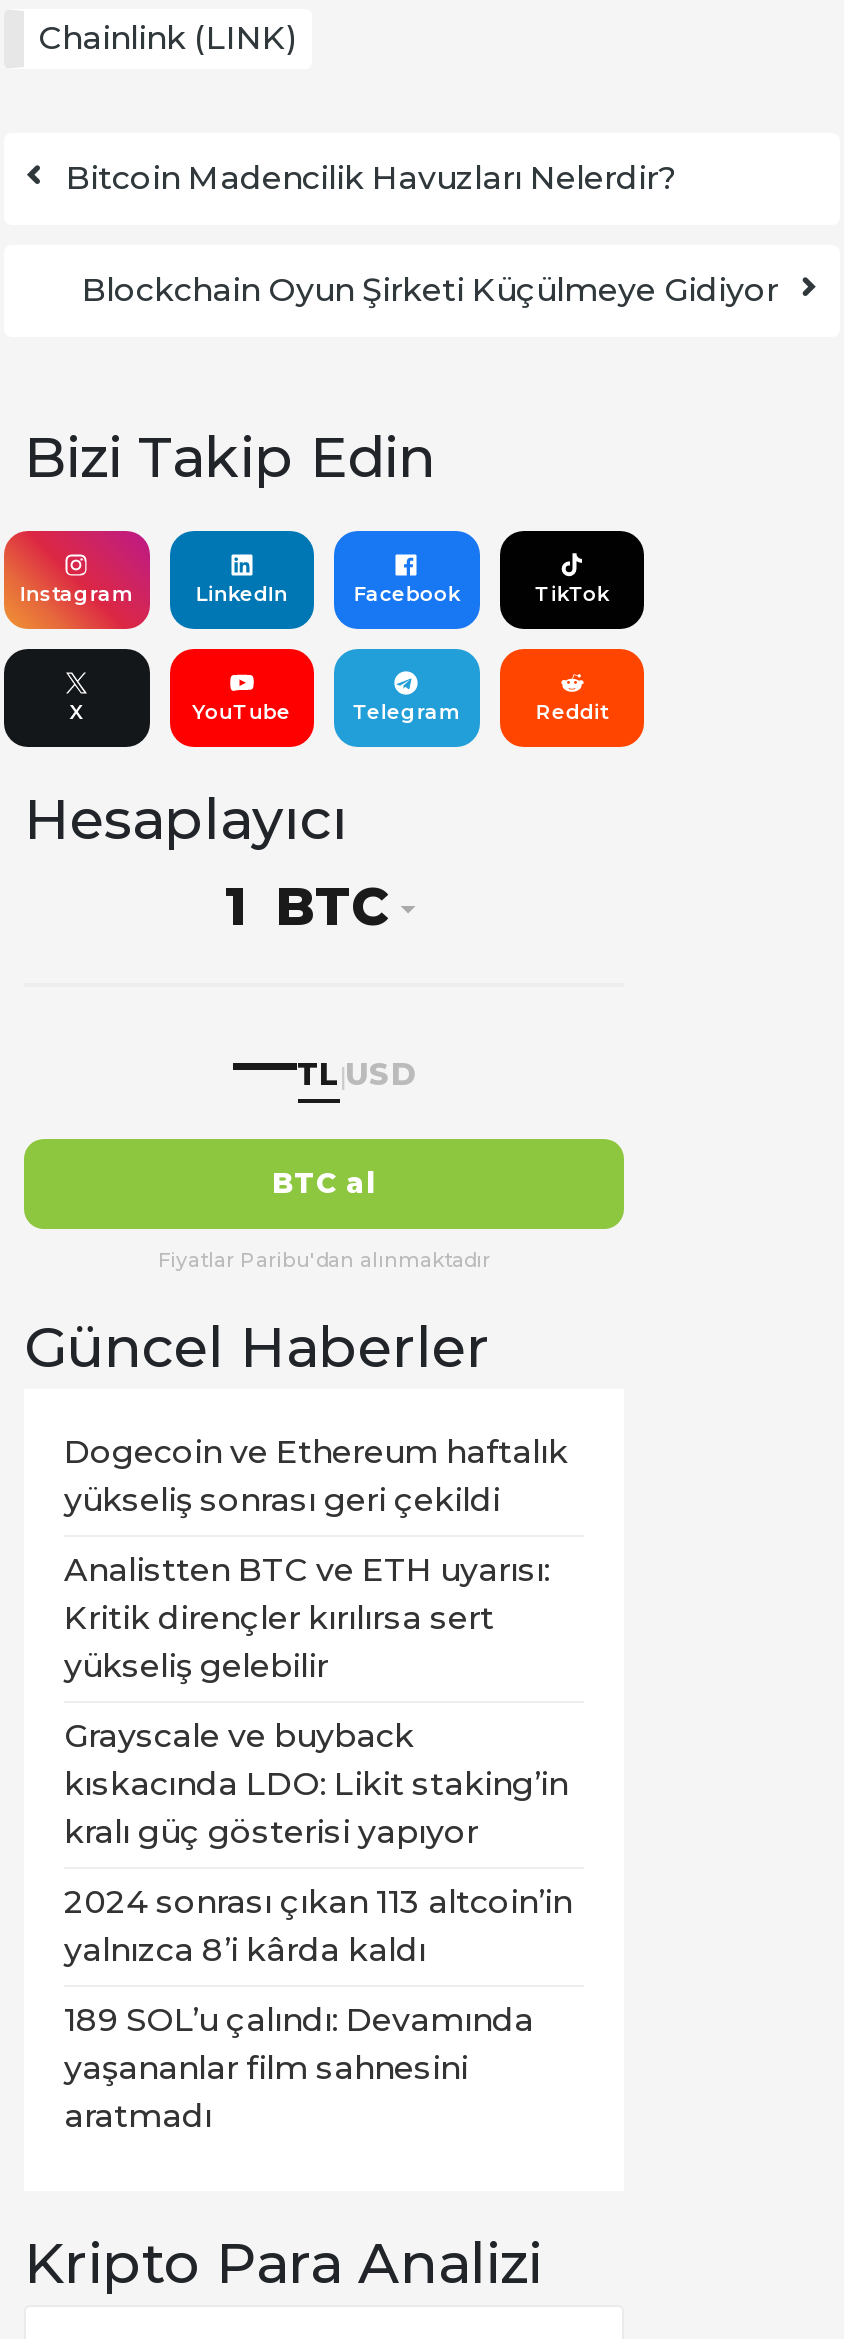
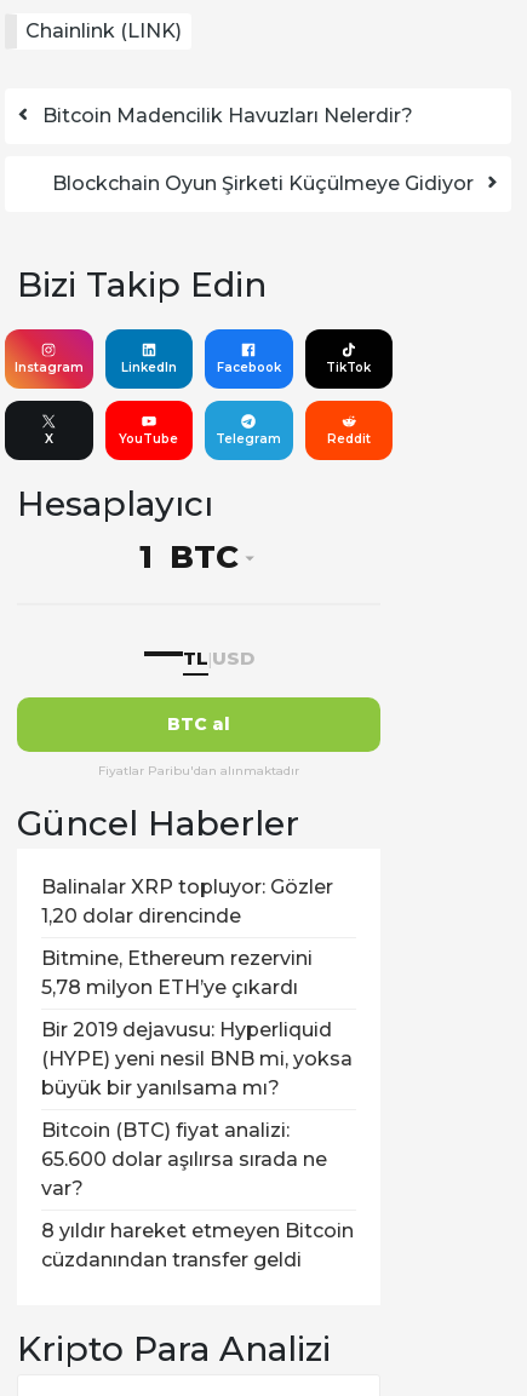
- Dogecoin ve Ethereum haftalık
- yükseliş sonrası geri çekildi
+ Balinalar XRP topluyor: Gözler
+ 1,20 dolar direncinde

- Analistten BTC ve ETH uyarısı:
- Kritik dirençler kırılırsa sert
- yükseliş gelebilir
+ Bitmine, Ethereum rezervini
+ 5,78 milyon ETH’ye çıkardı

- Grayscale ve buyback
- kıskacında LDO: Likit staking’in
- kralı güç gösterisi yapıyor
+ Bir 2019 dejavusu: Hyperliquid
+ (HYPE) yeni nesil BNB mi, yoksa
+ büyük bir yanılsama mı?

- 2024 sonrası çıkan 113 altcoin’in
- yalnızca 8’i kârda kaldı
+ Bitcoin (BTC) fiyat analizi:
+ 65.600 dolar aşılırsa sırada ne
+ var?

- 189 SOL’u çalındı: Devamında
- yaşananlar film sahnesini
- aratmadı
+ 8 yıldır hareket etmeyen Bitcoin
+ cüzdanından transfer geldi
